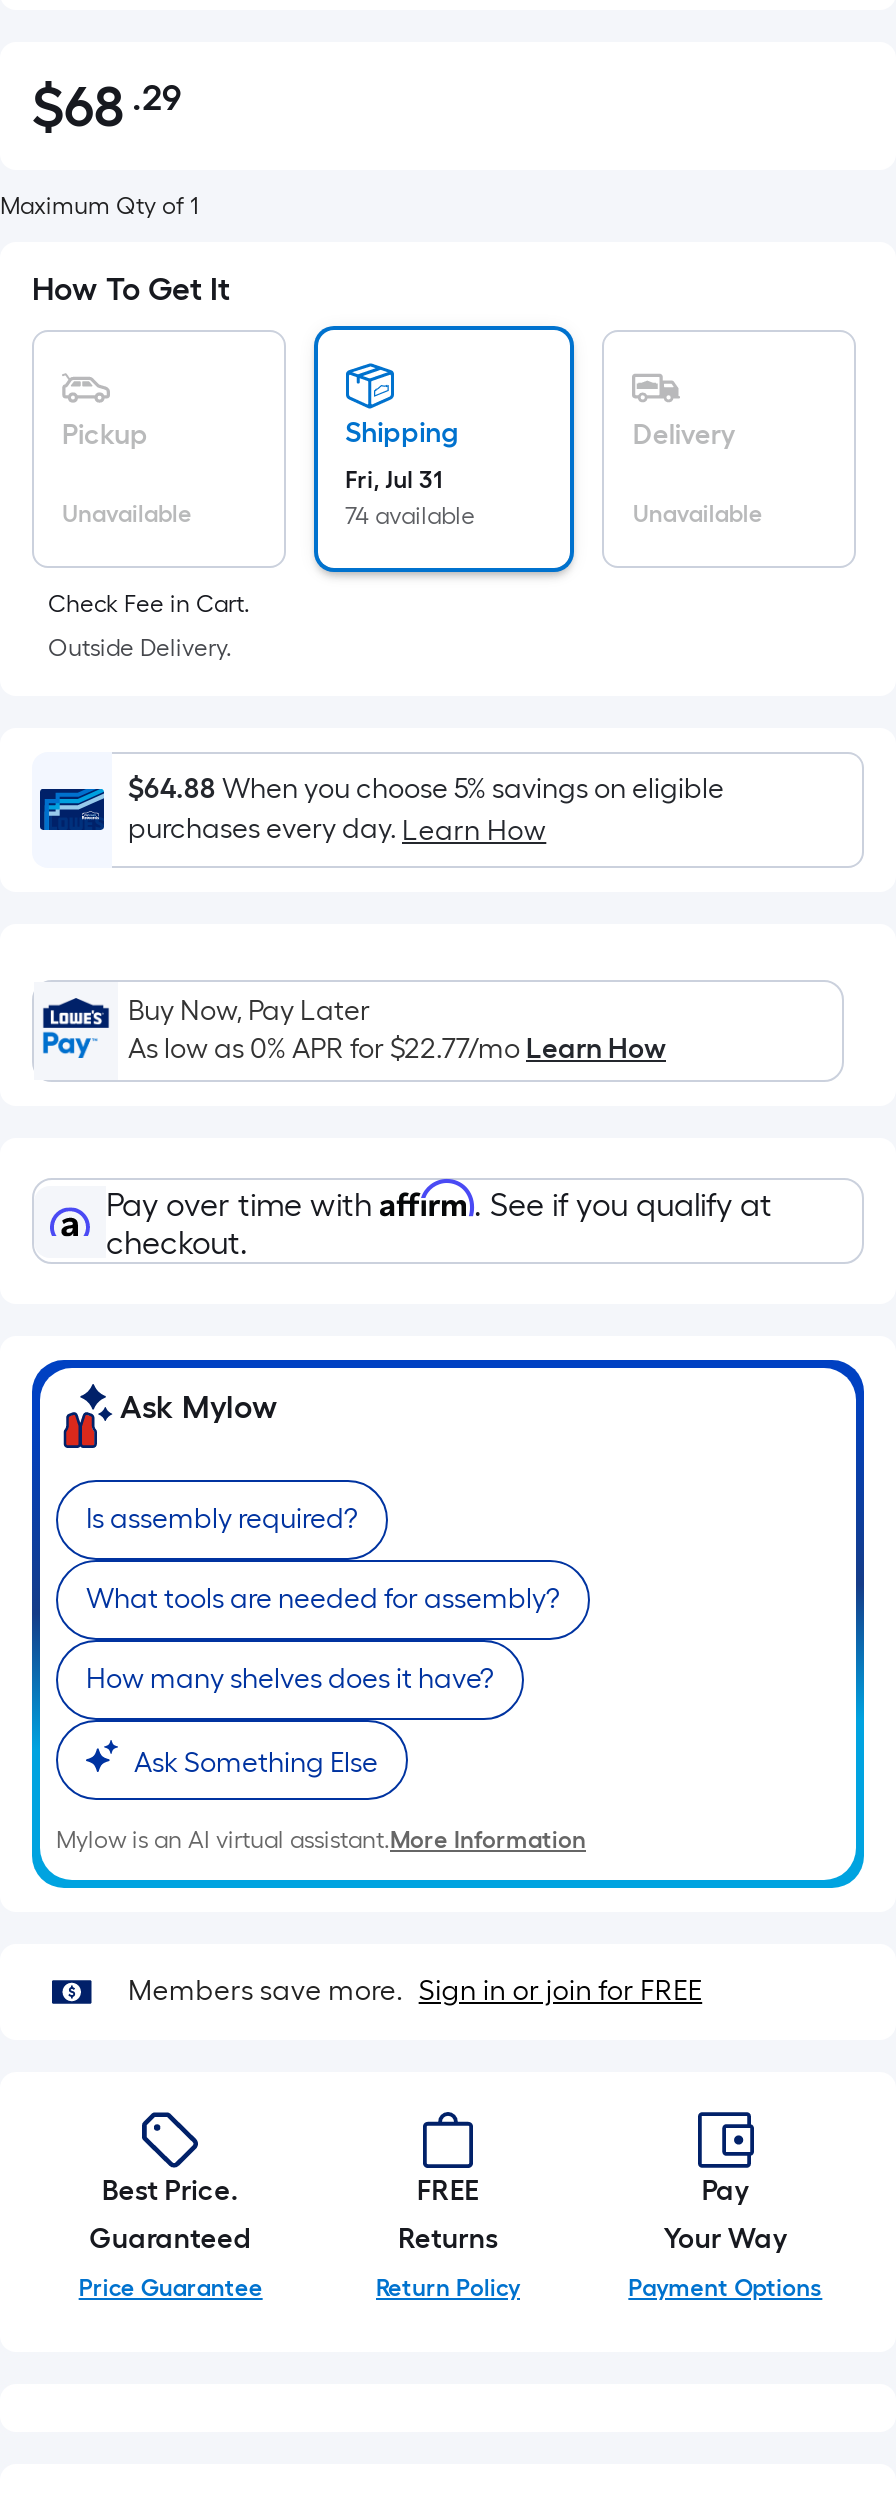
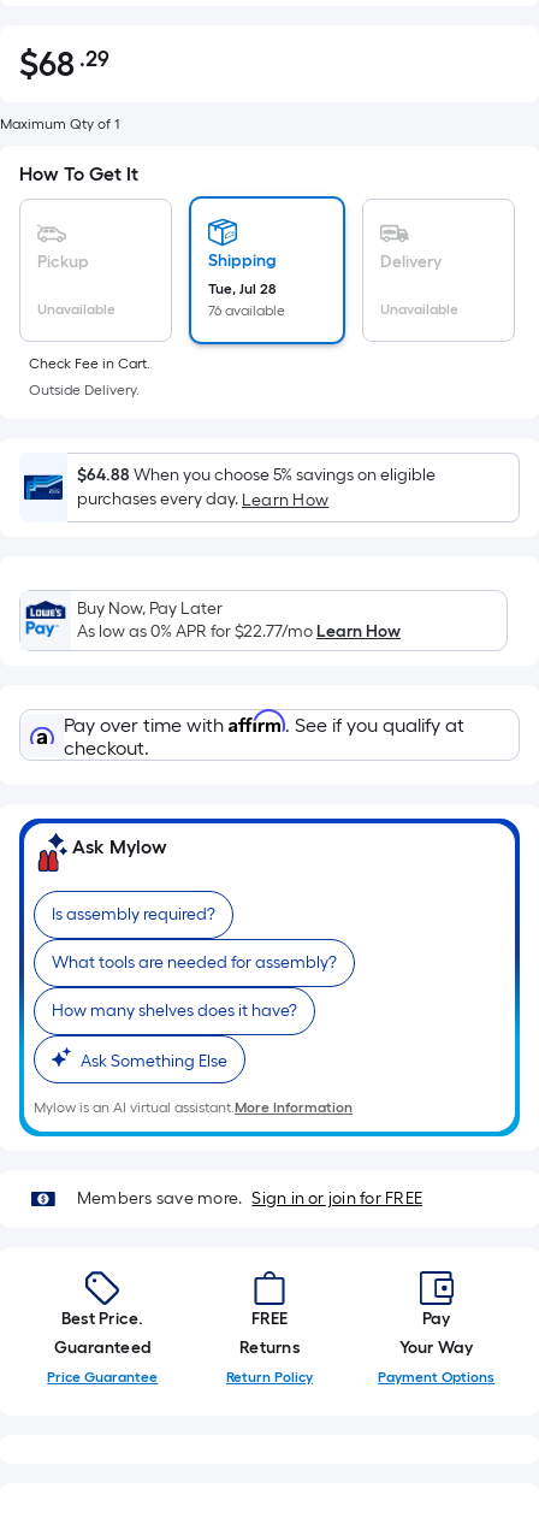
- Fri, Jul 31
+ Tue, Jul 28

- 74 available
+ 76 available
